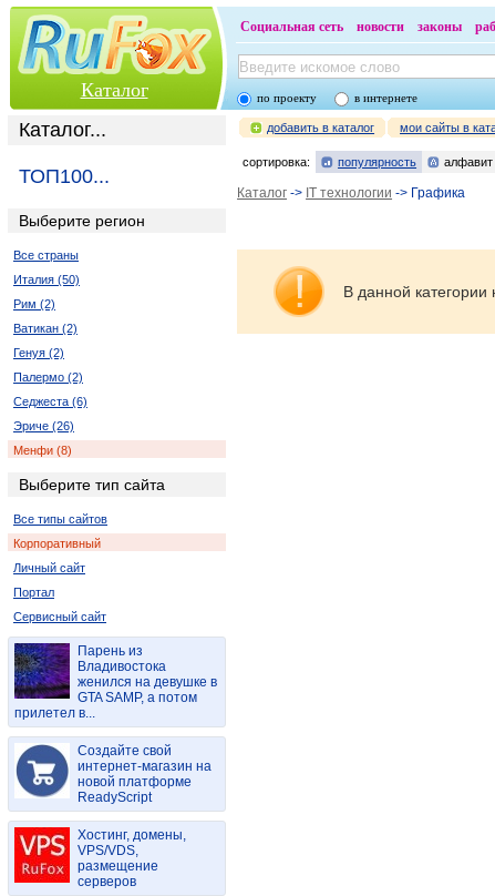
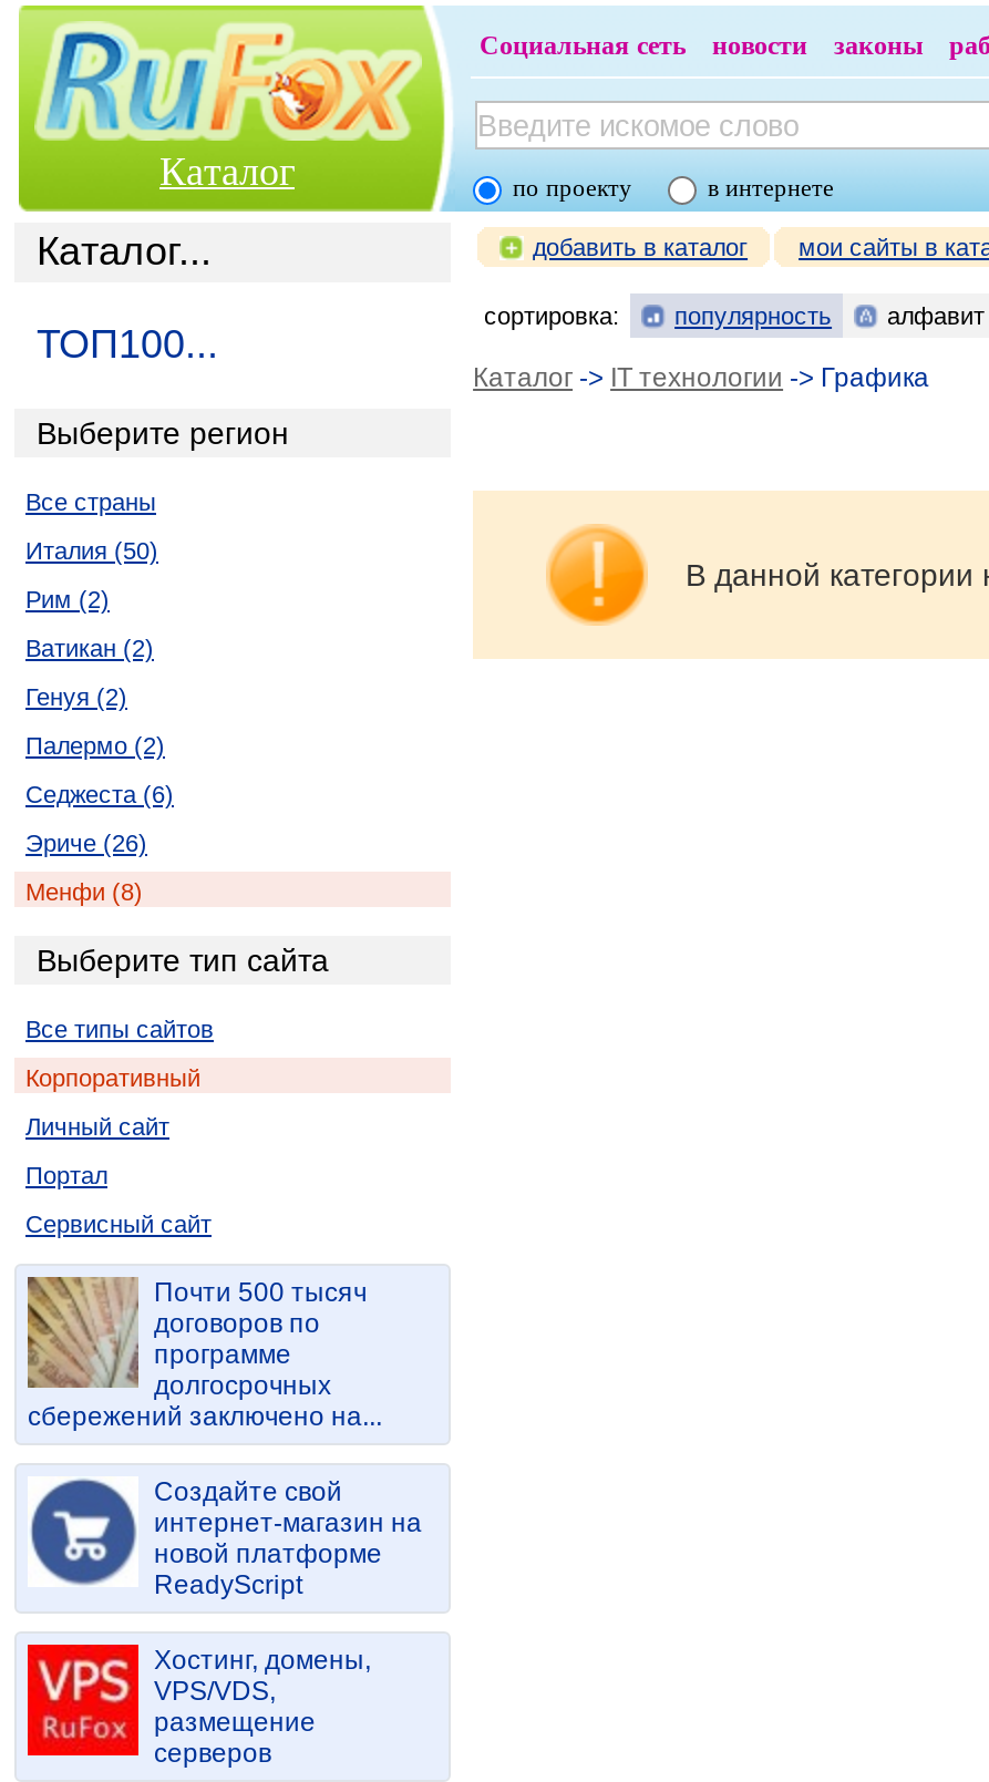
- [image]
- Парень из
- Владивостока
- женился на девушке в
- GTA SAMP, а потом
- прилетел в...
+ [image]
+ Почти 500 тысяч
+ договоров по
+ программе
+ долгосрочных
+ сбережений заключено на...
